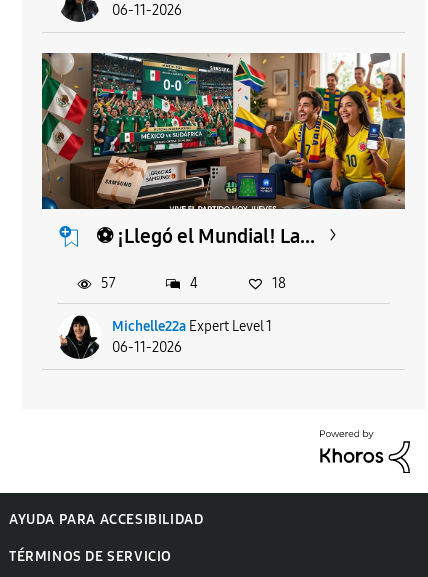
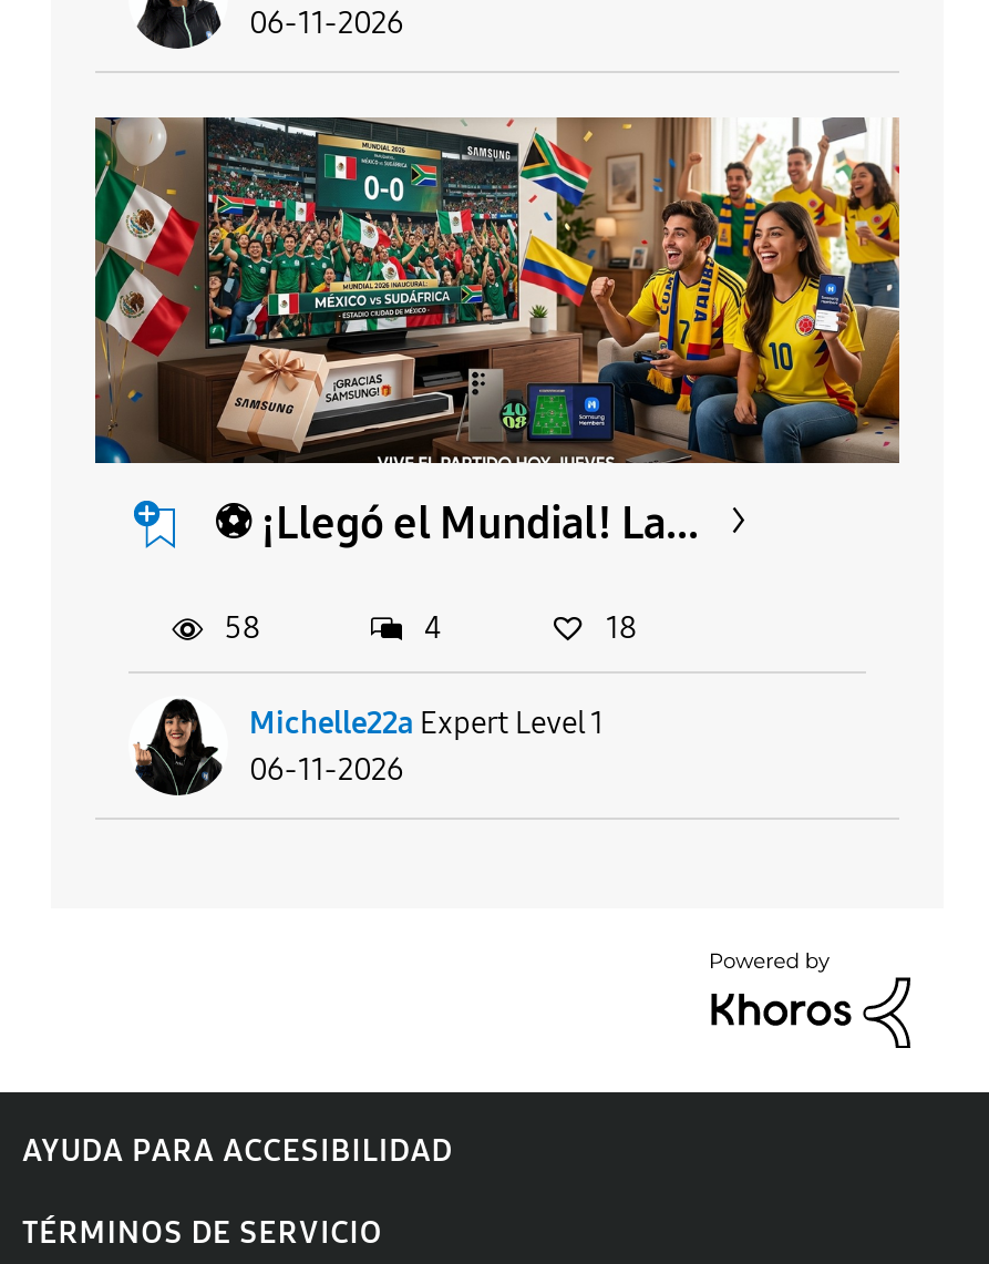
- 57
+ 58
